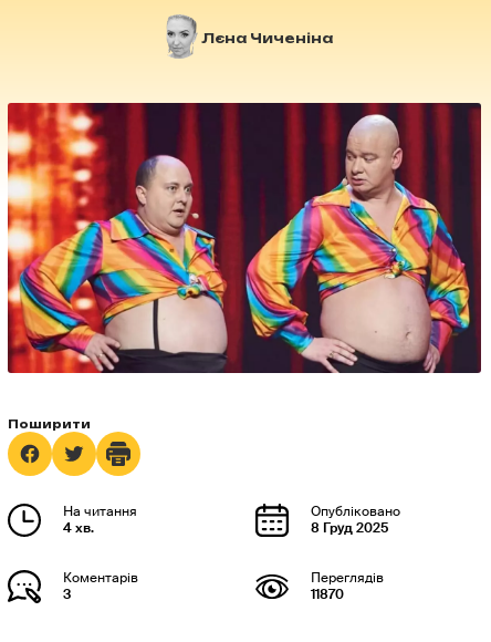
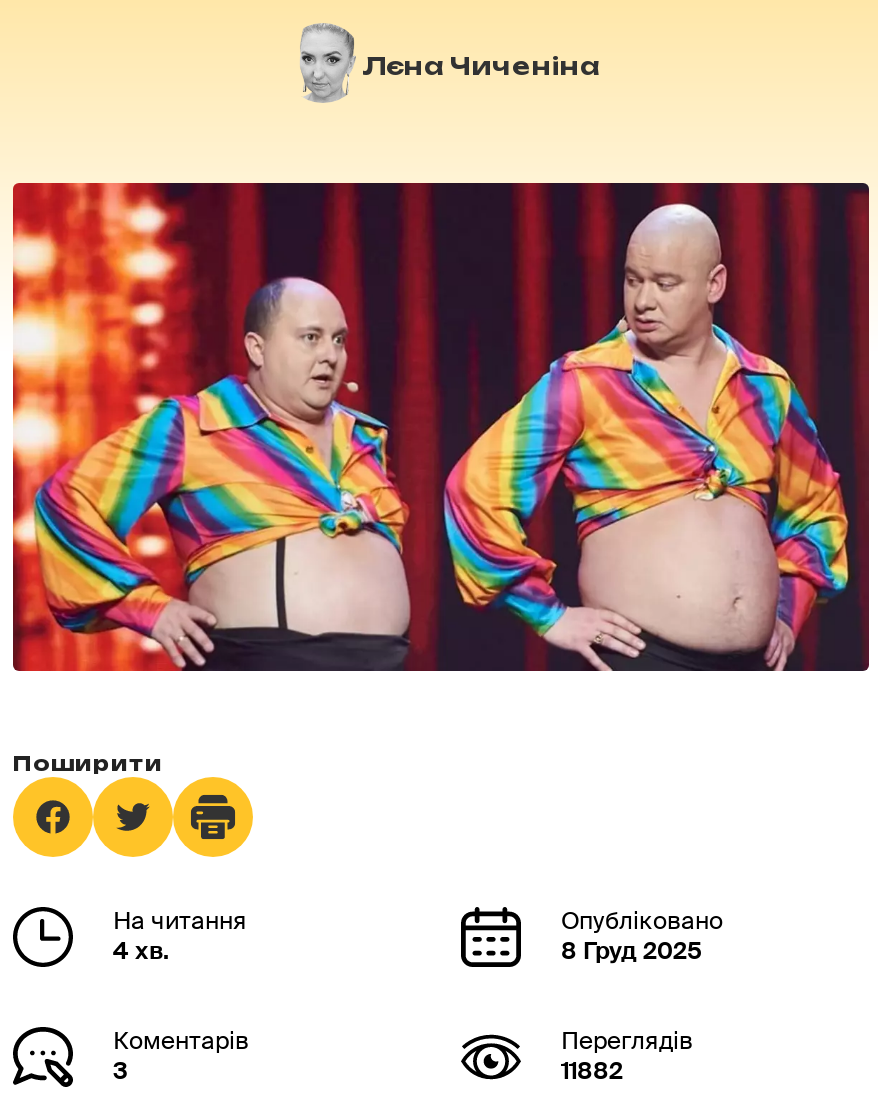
- 11870
+ 11882
